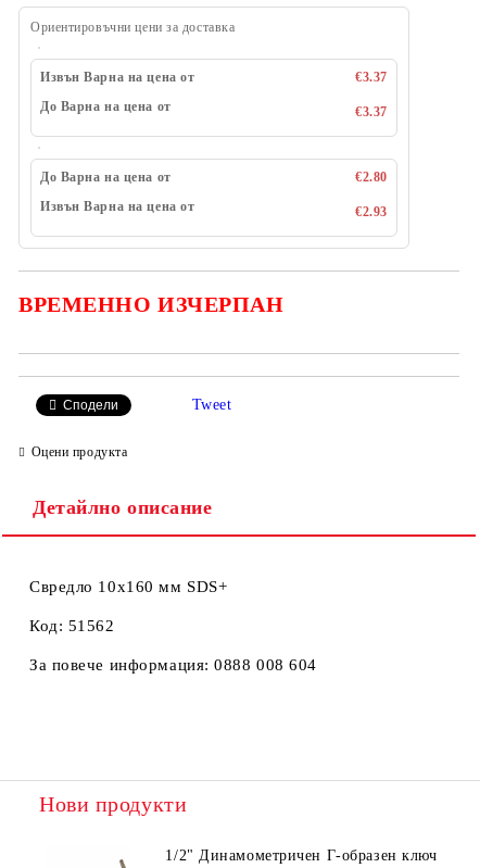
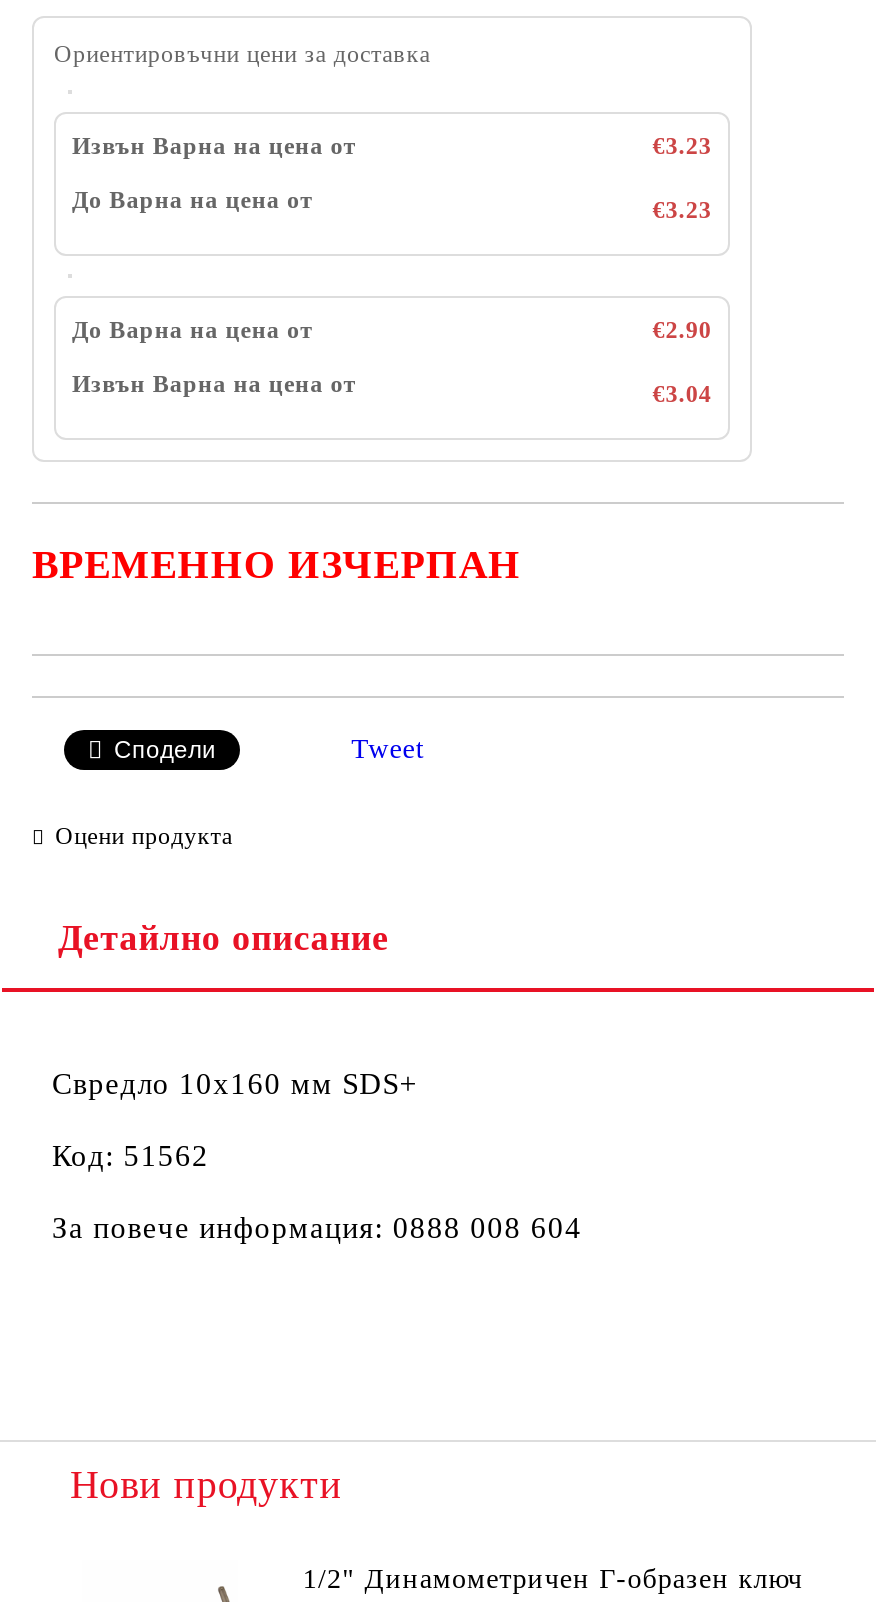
- €3.37
+ €3.23

- €3.37
+ €3.23

- €2.80
+ €2.90

- €2.93
+ €3.04
